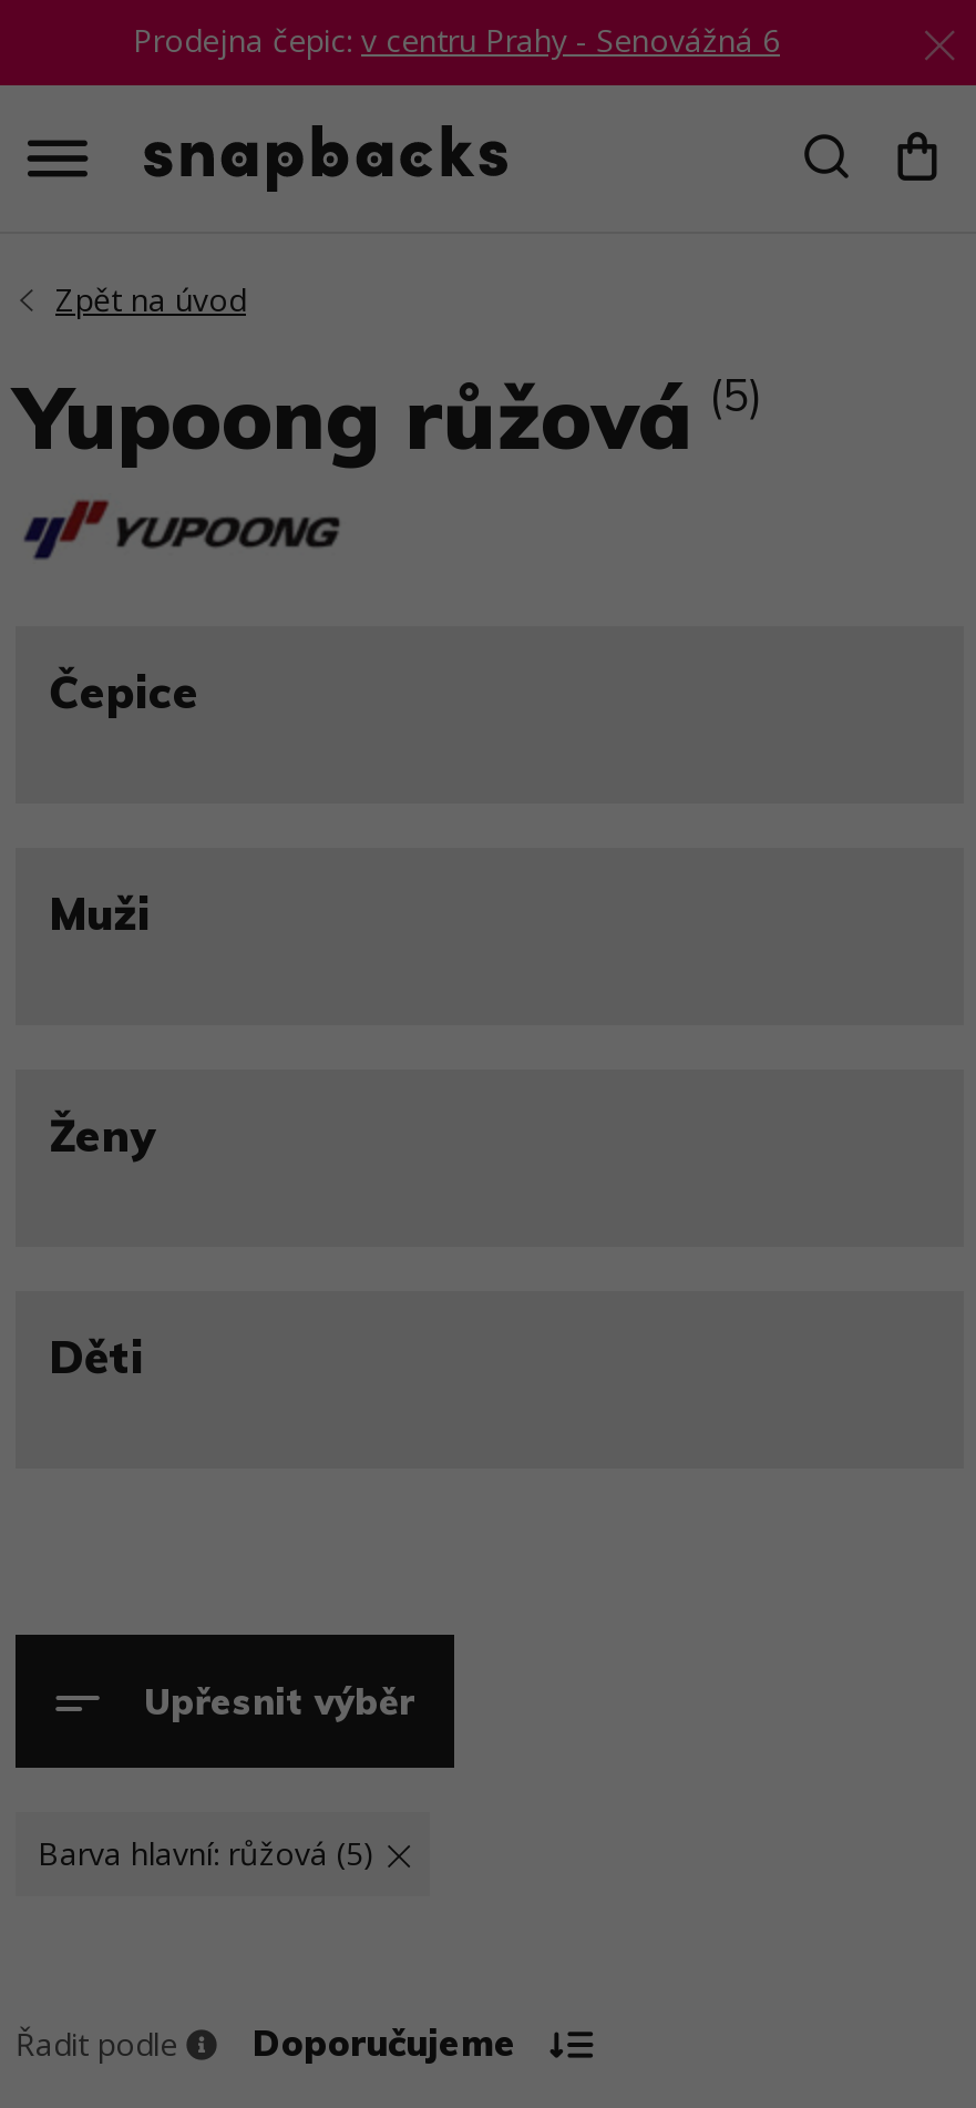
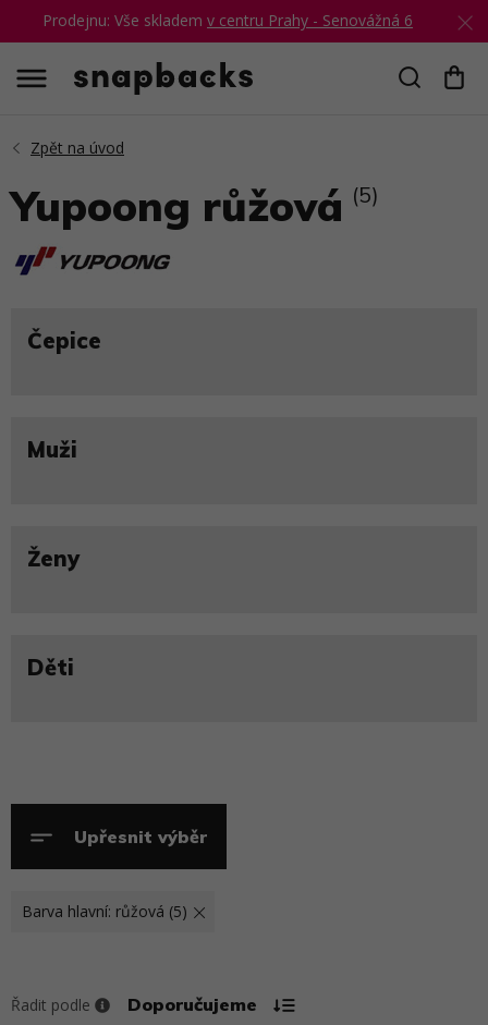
- Prodejna čepic: v centru Prahy - Senovážná 6
+ Prodejnu: Vše skladem v centru Prahy - Senovážná 6
